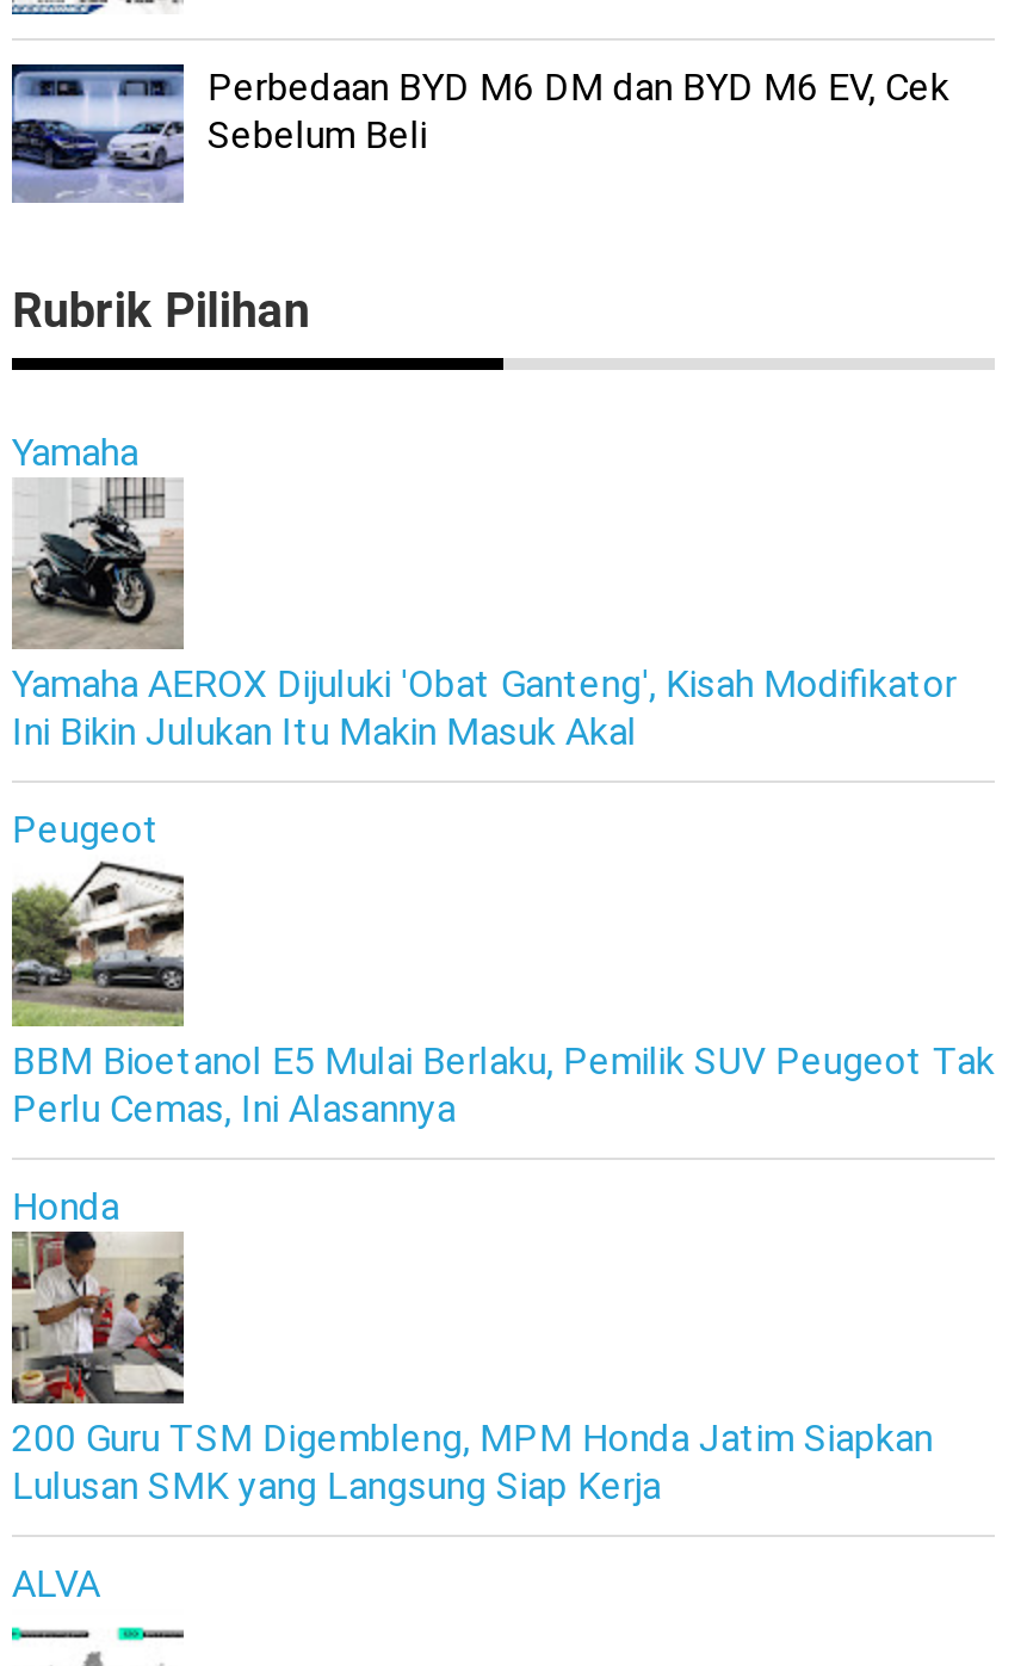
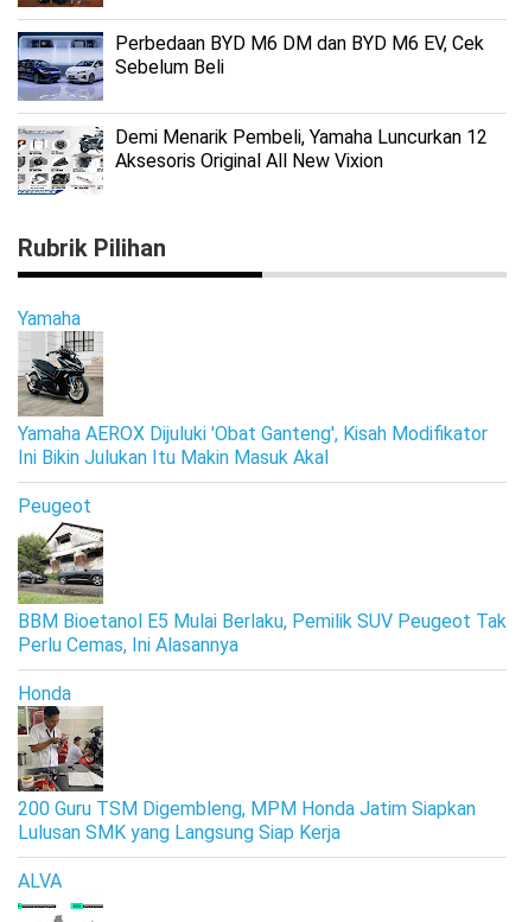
+ [image]
+ Demi Menarik Pembeli, Yamaha Luncurkan 12
+ Aksesoris Original All New Vixion
